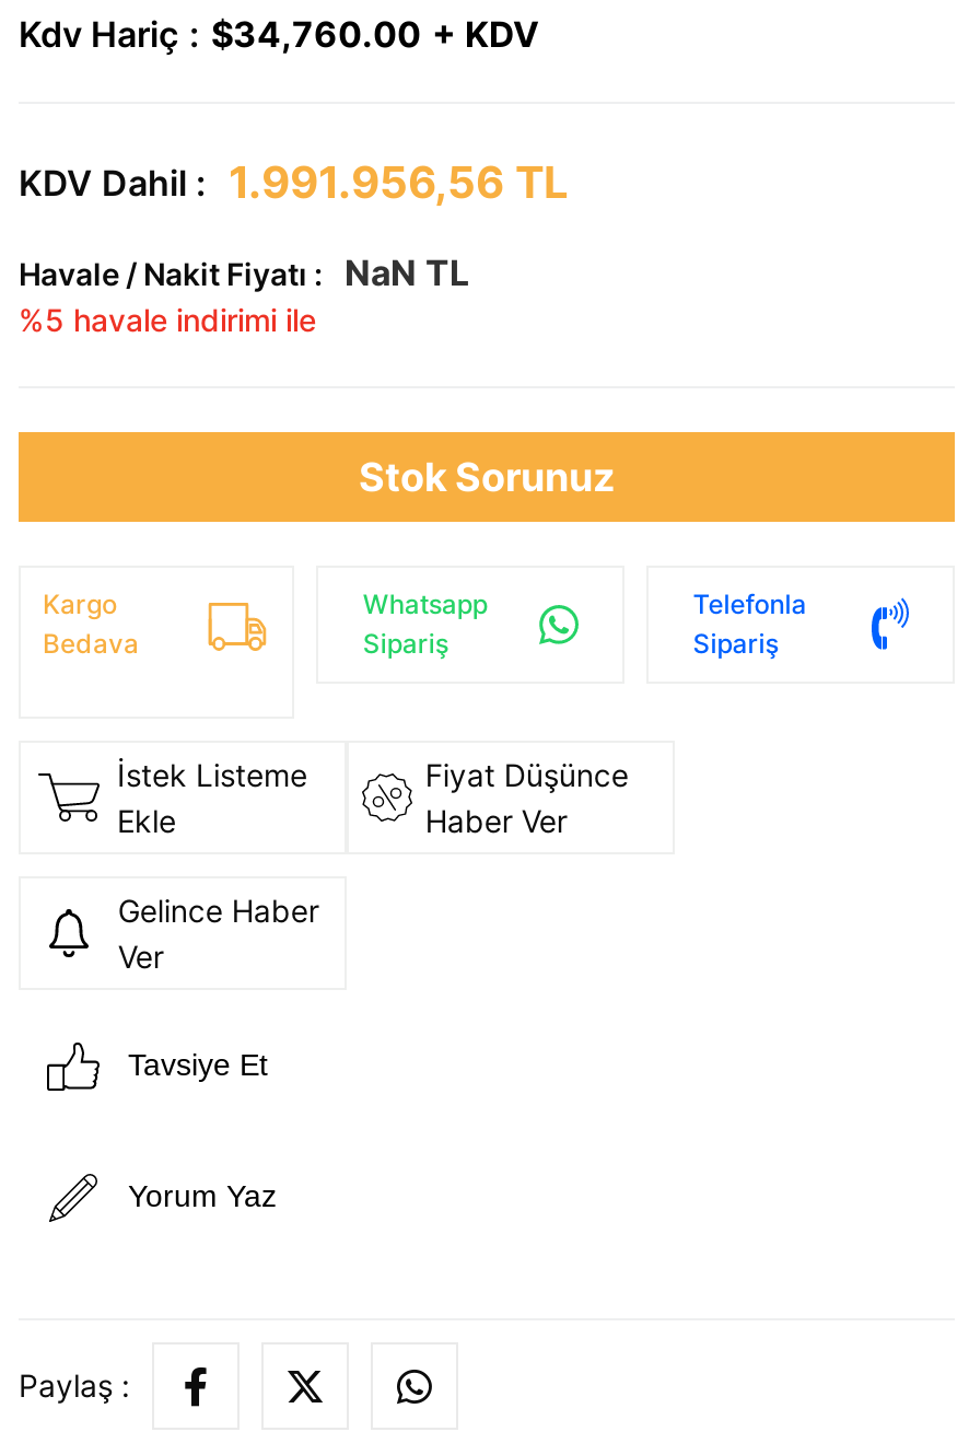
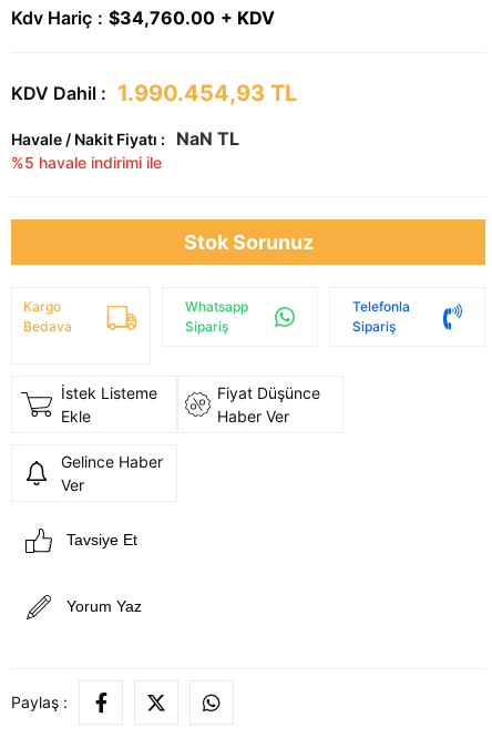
- KDV Dahil 1.991.956,56 TL
+ KDV Dahil 1.990.454,93 TL
